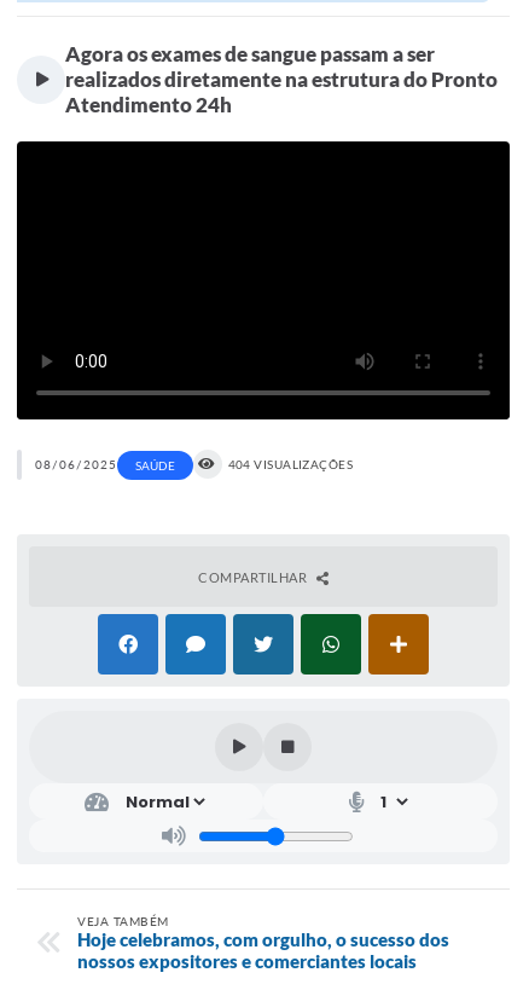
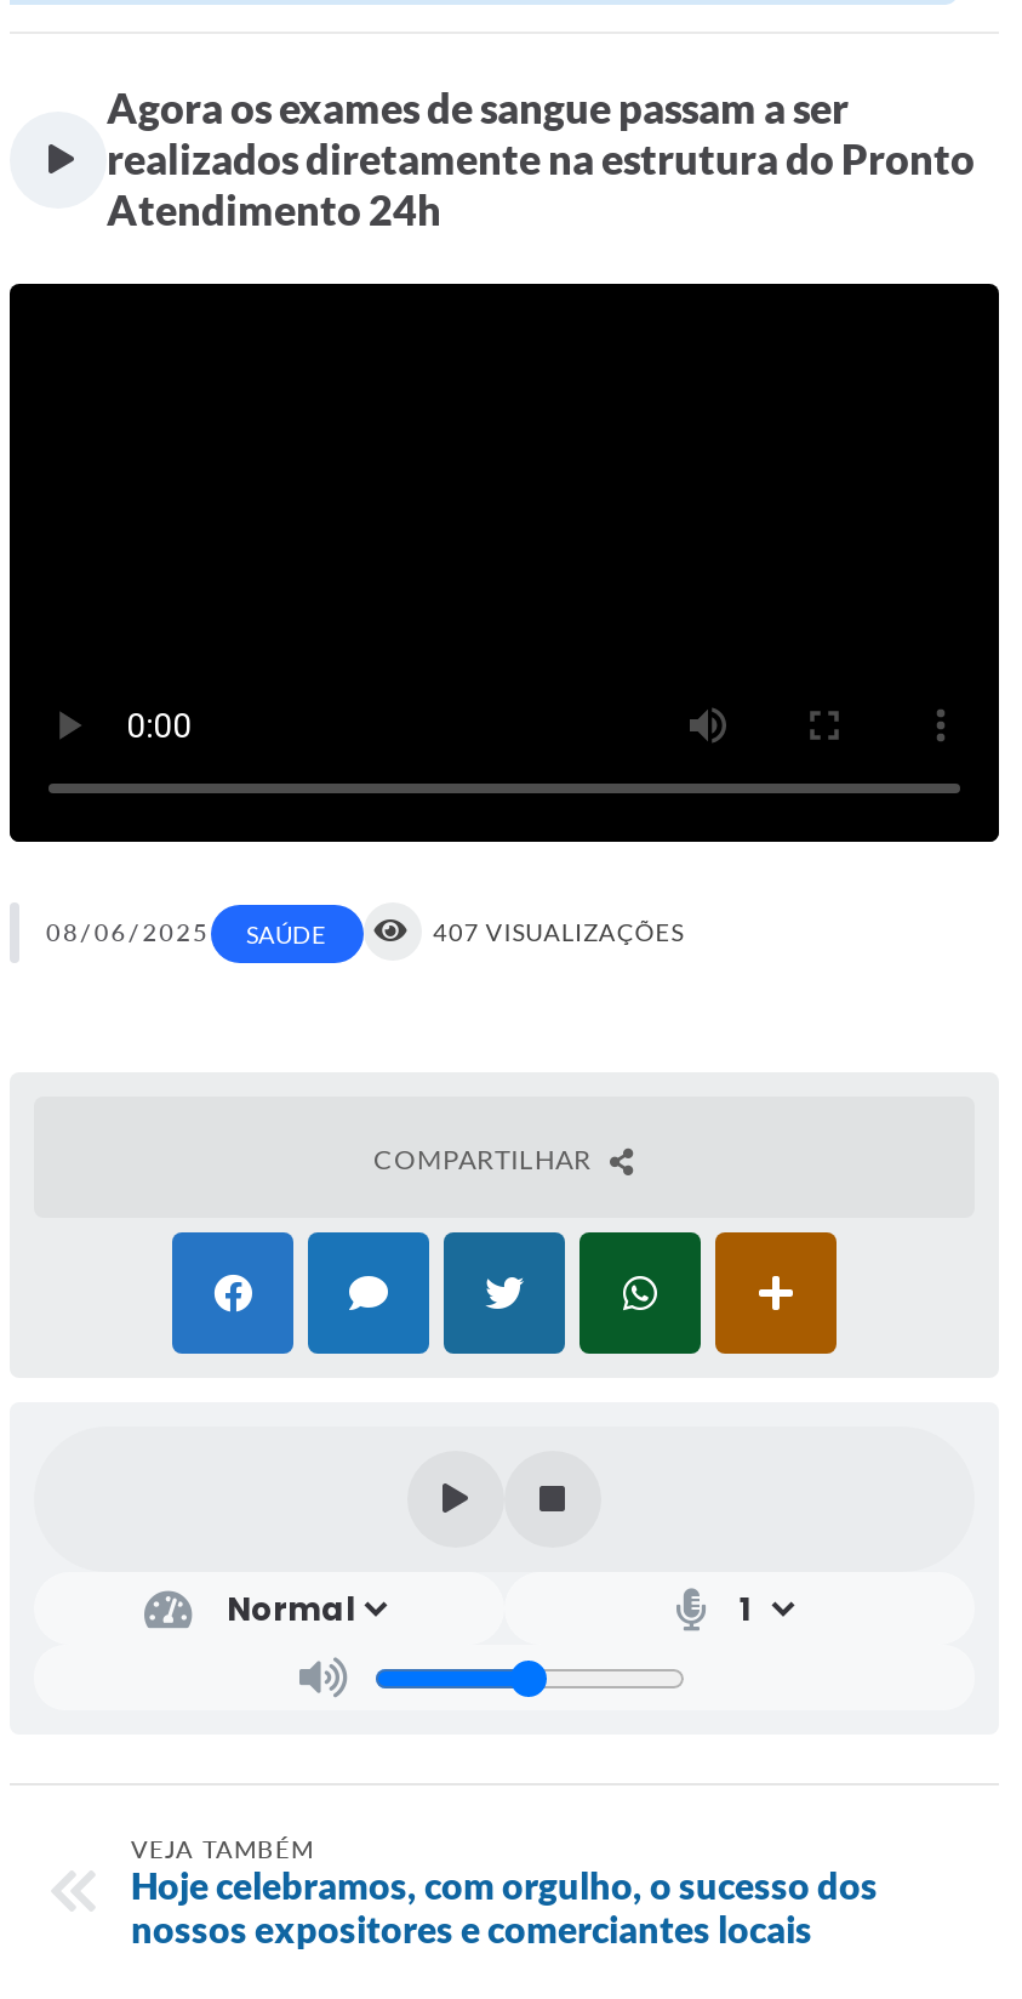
- 404 VISUALIZAÇÕES
+ 407 VISUALIZAÇÕES
